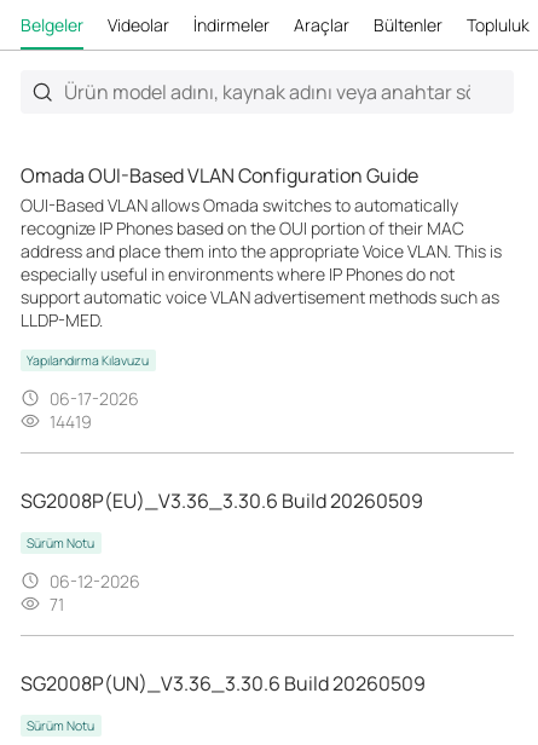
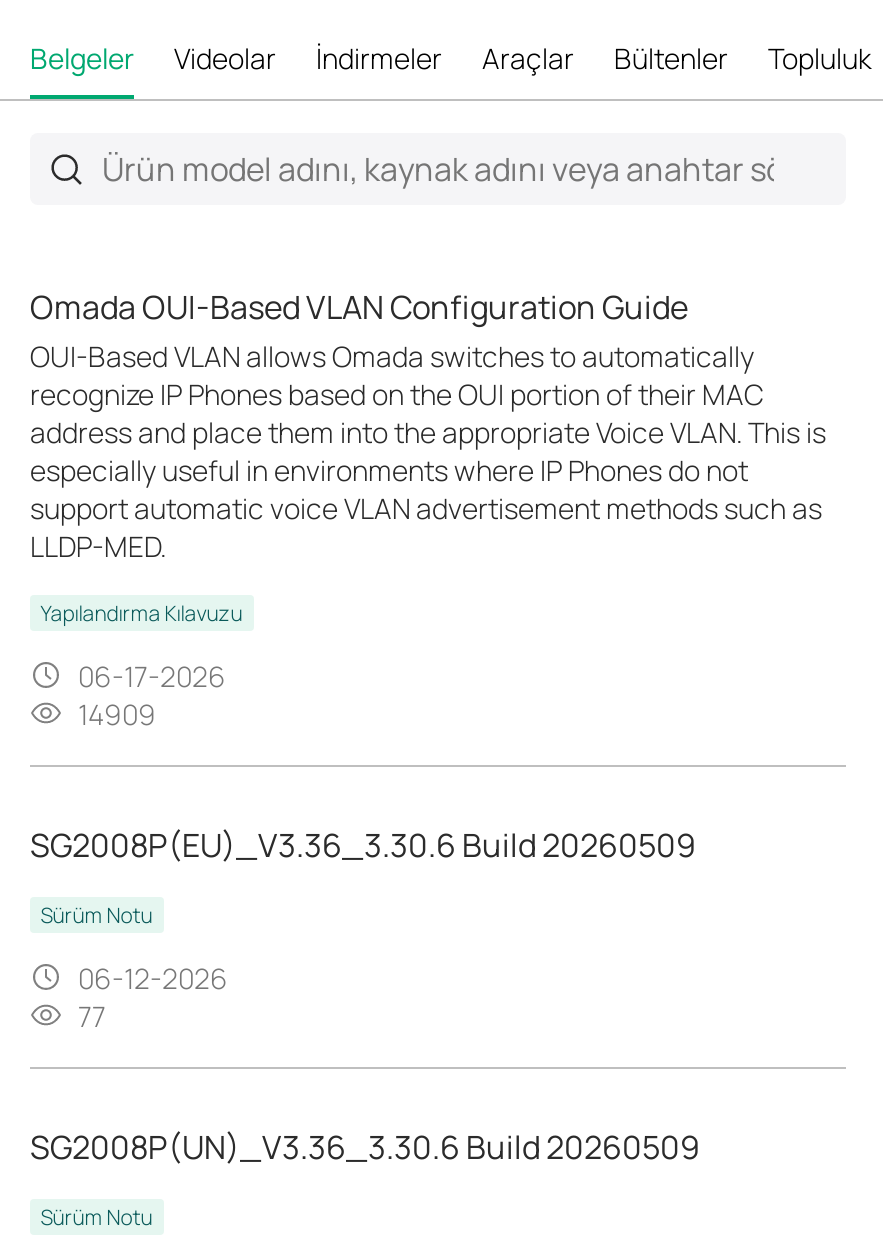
- 14419
+ 14909

- 71
+ 77
